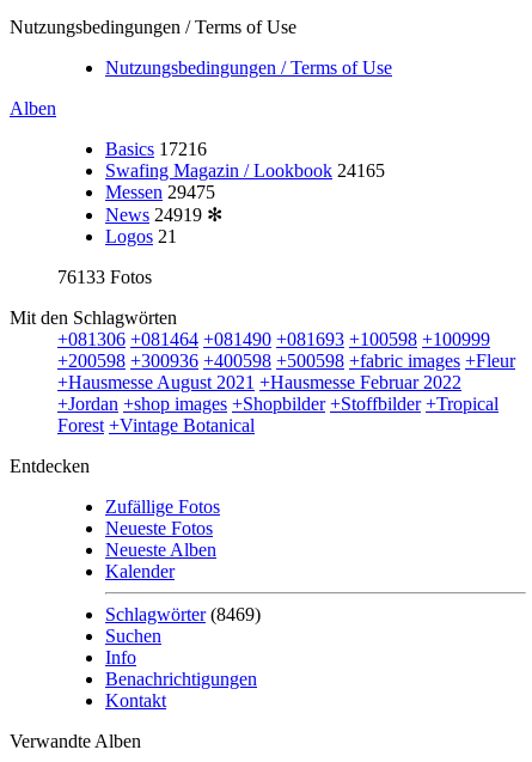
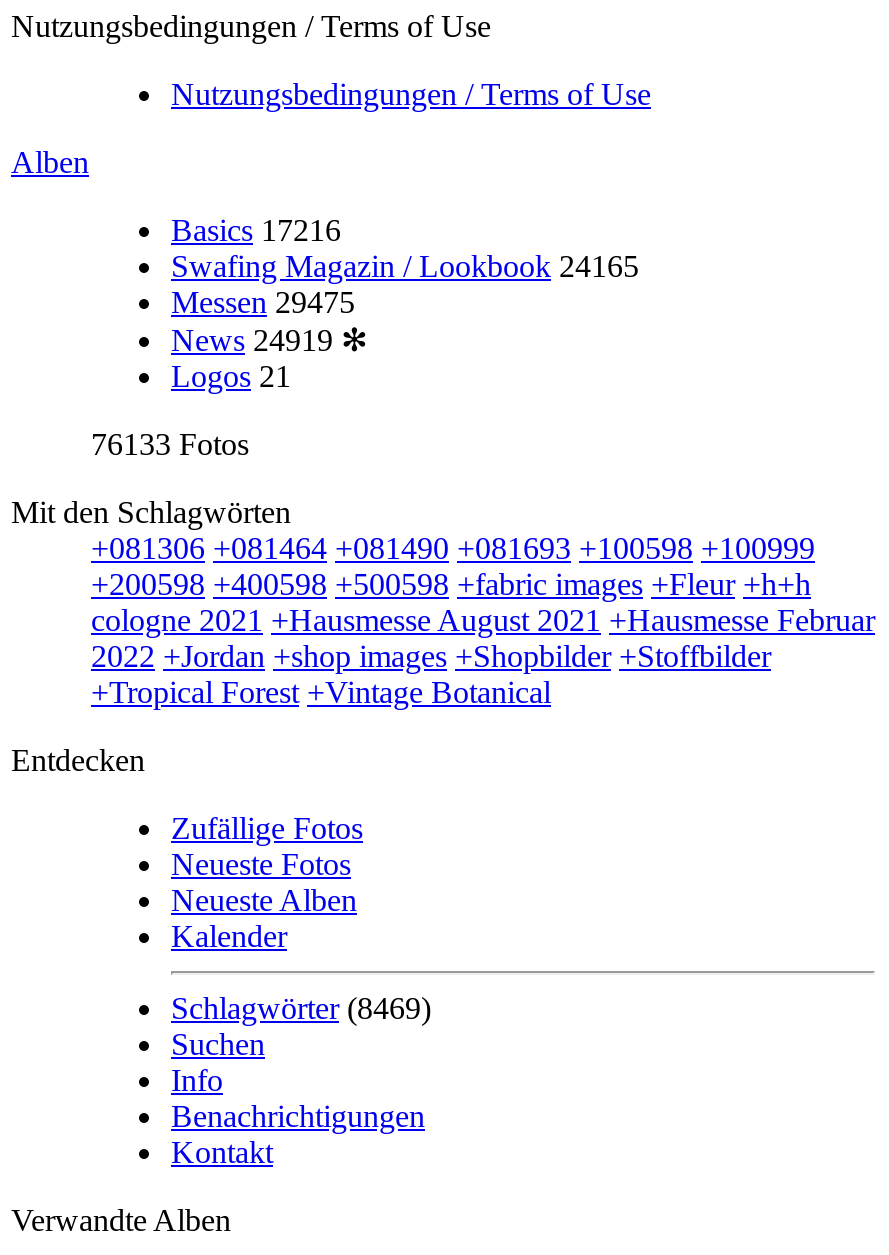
- +200598 +300936 +400598 +500598 +fabric images +Fleur
- +Hausmesse August 2021 +Hausmesse Februar 2022
- +Jordan +shop images +Shopbilder +Stoffbilder +Tropical
- Forest +Vintage Botanical
+ +200598 +400598 +500598 +fabric images +Fleur +h+h
+ cologne 2021 +Hausmesse August 2021 +Hausmesse Februar
+ 2022 +Jordan +shop images +Shopbilder +Stoffbilder
+ +Tropical Forest +Vintage Botanical
